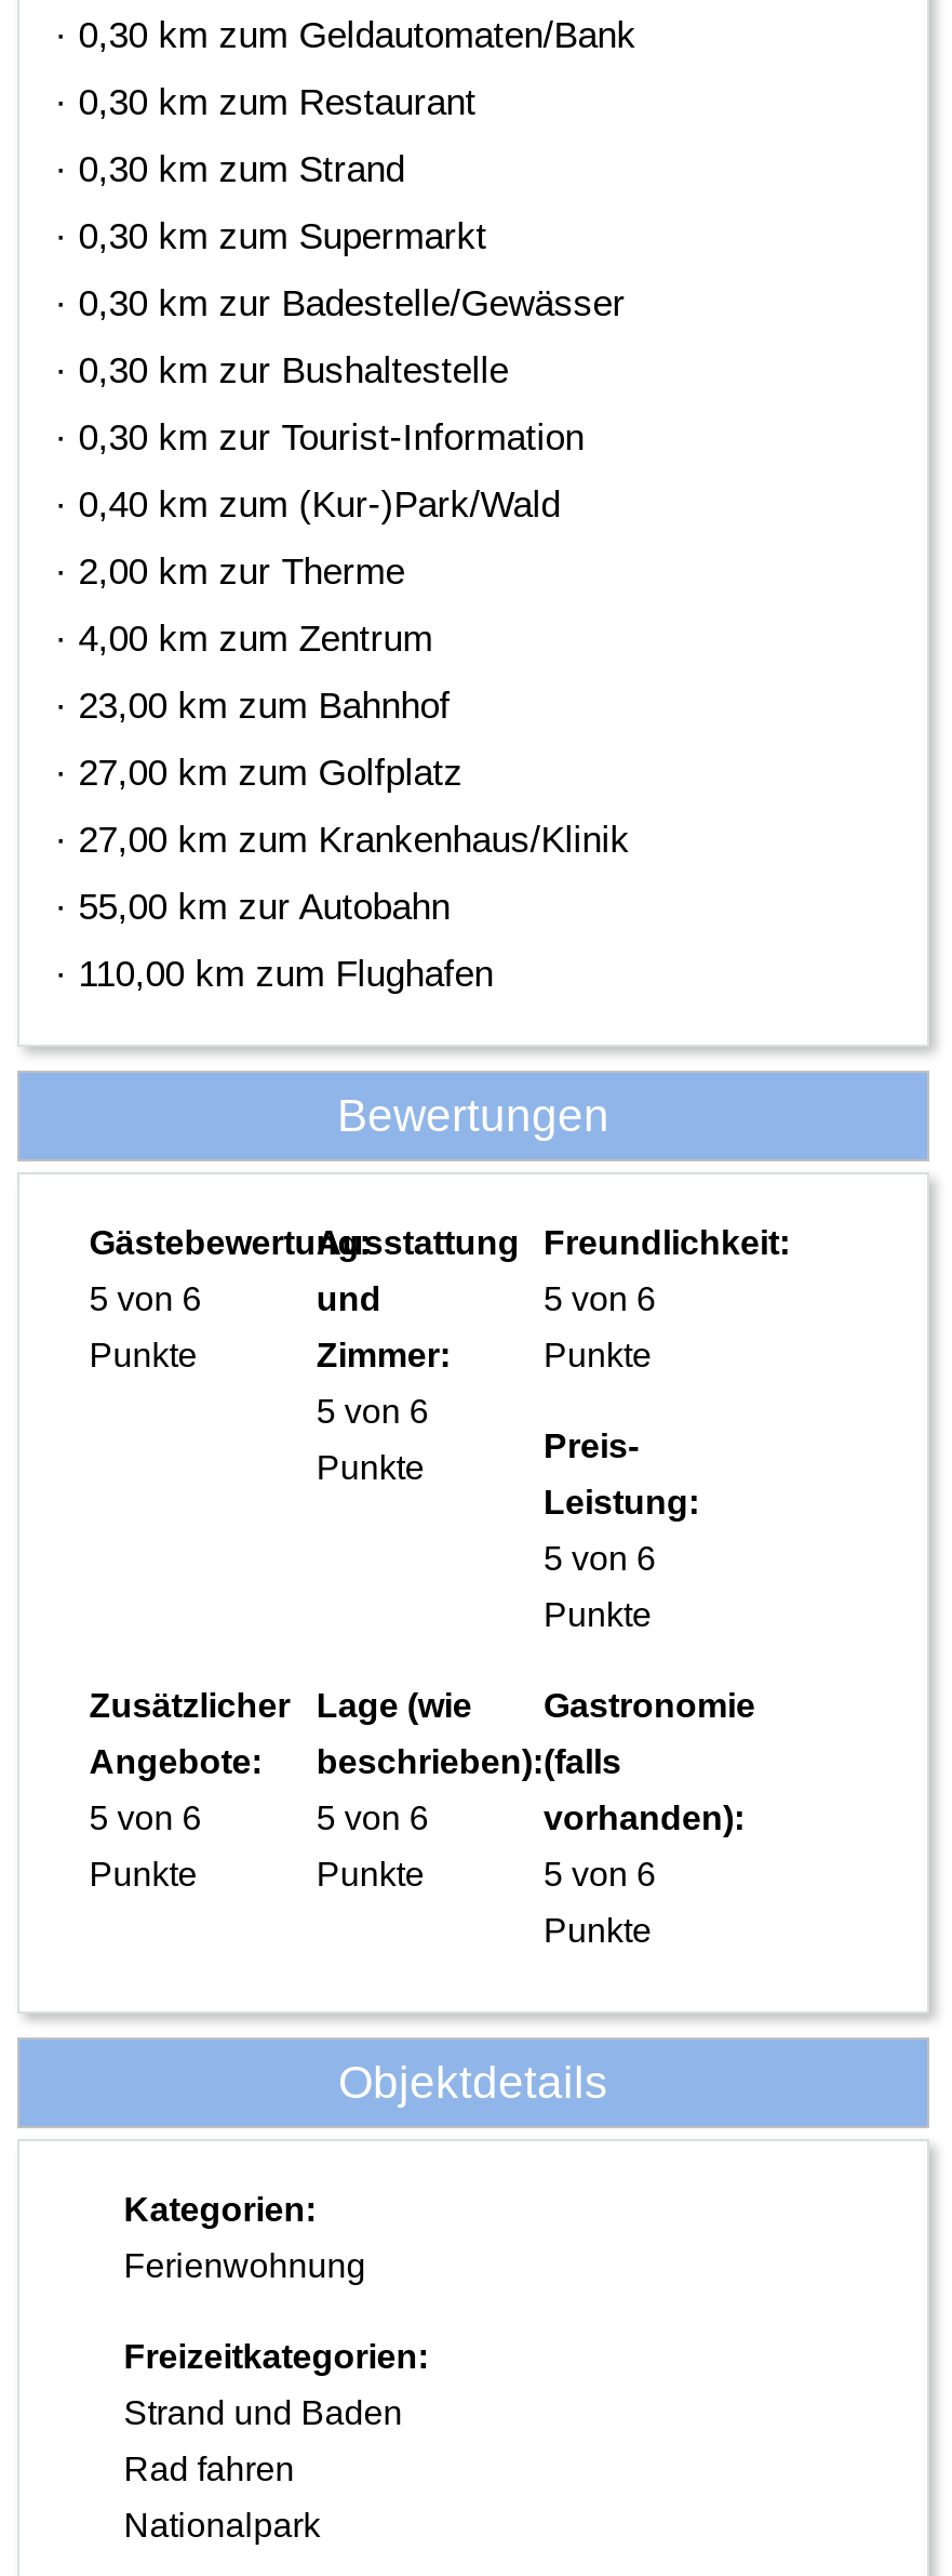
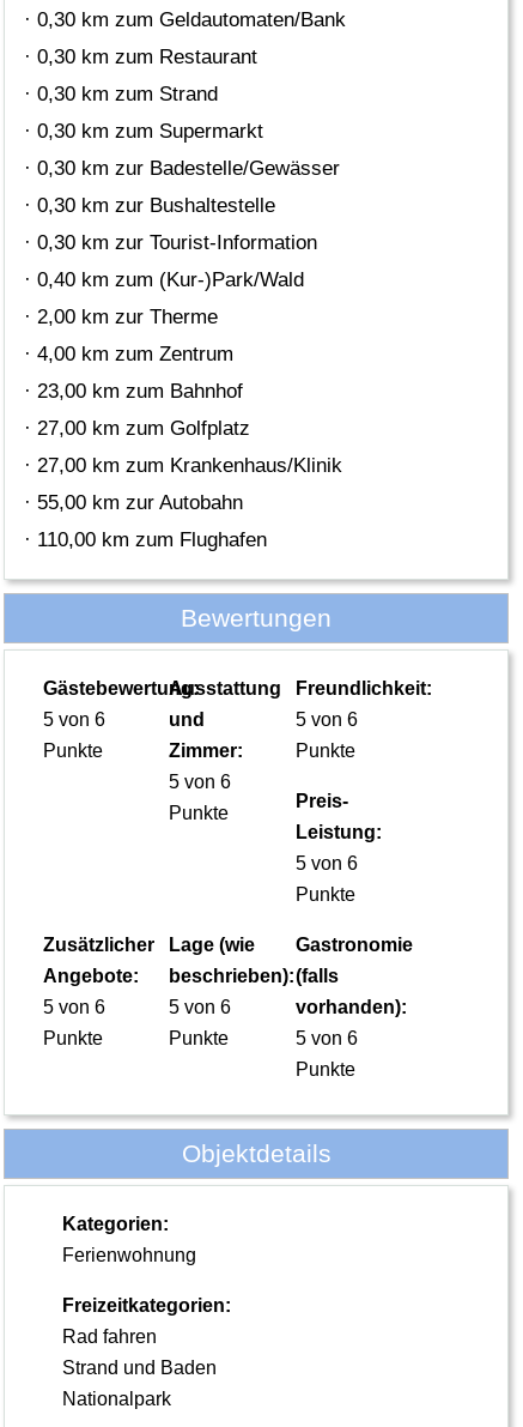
moved down: Strand und Baden

moved up: Rad fahren
